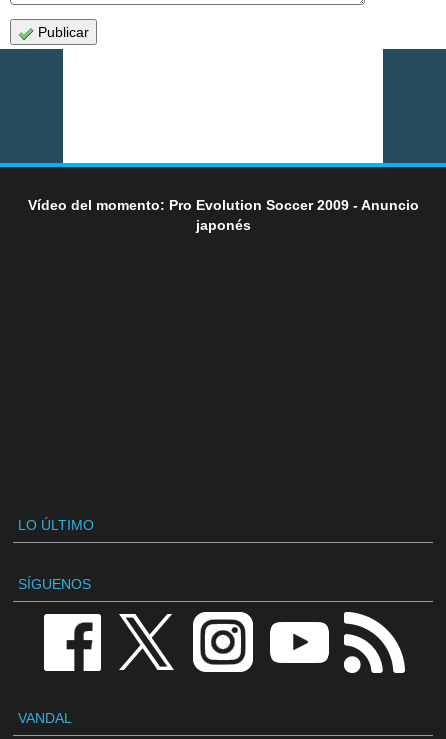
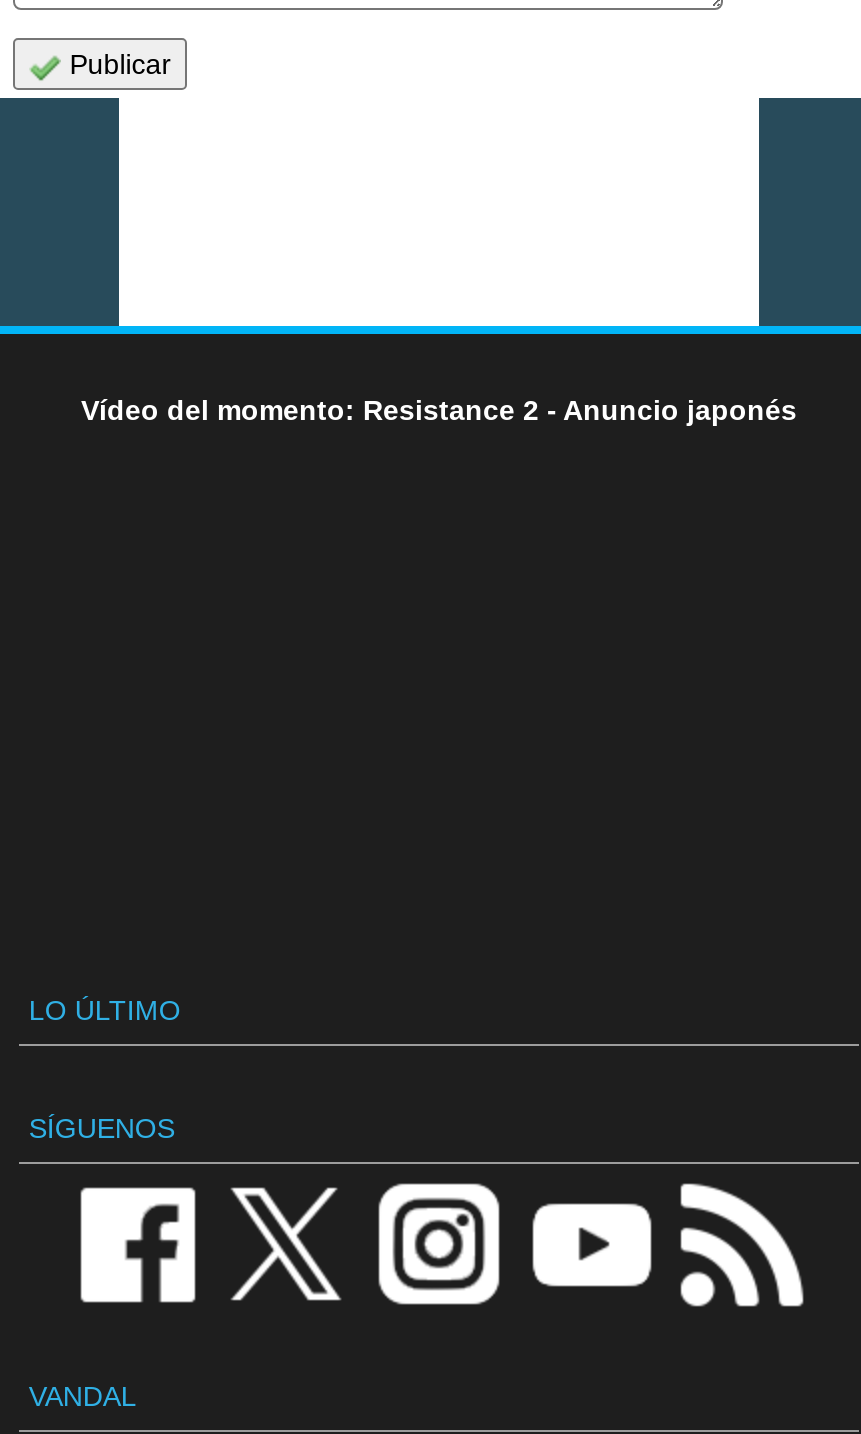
- Vídeo del momento: Pro Evolution Soccer 2009 - Anuncio
- japonés
+ Vídeo del momento: Resistance 2 - Anuncio japonés
